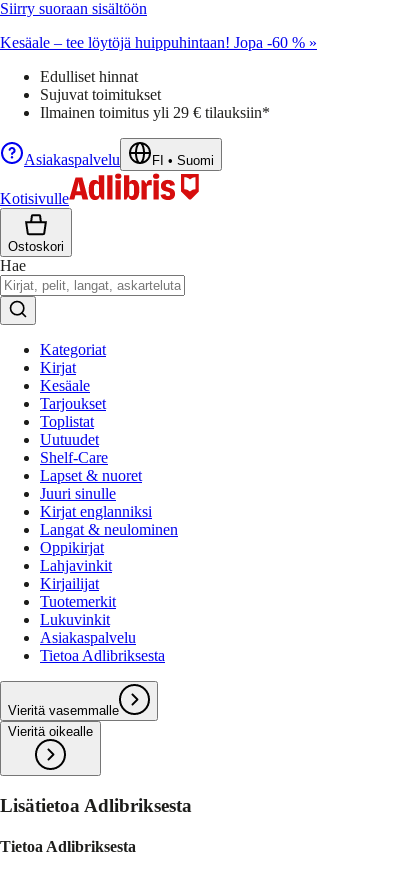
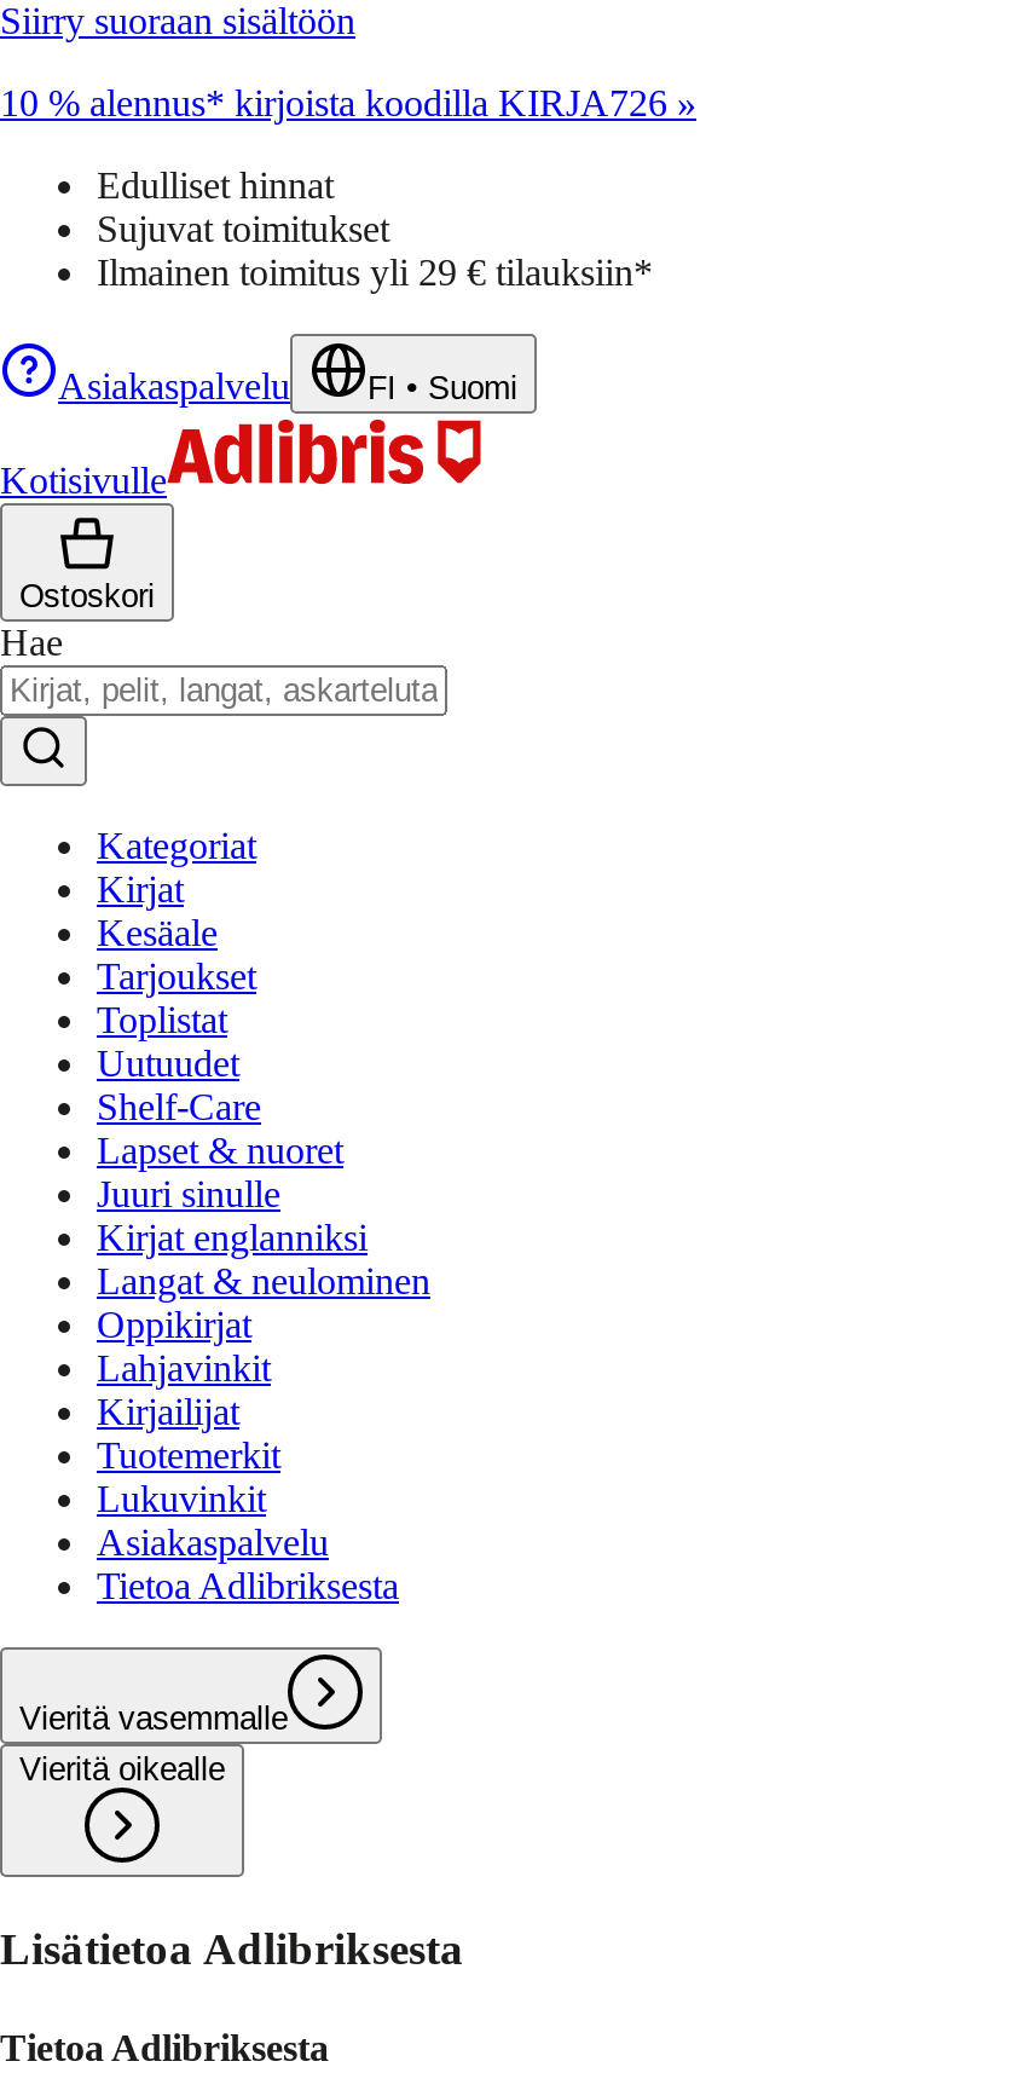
- Kesäale – tee löytöjä huippuhintaan! Jopa -60 % »
+ 10 % alennus* kirjoista koodilla KIRJA726 »
